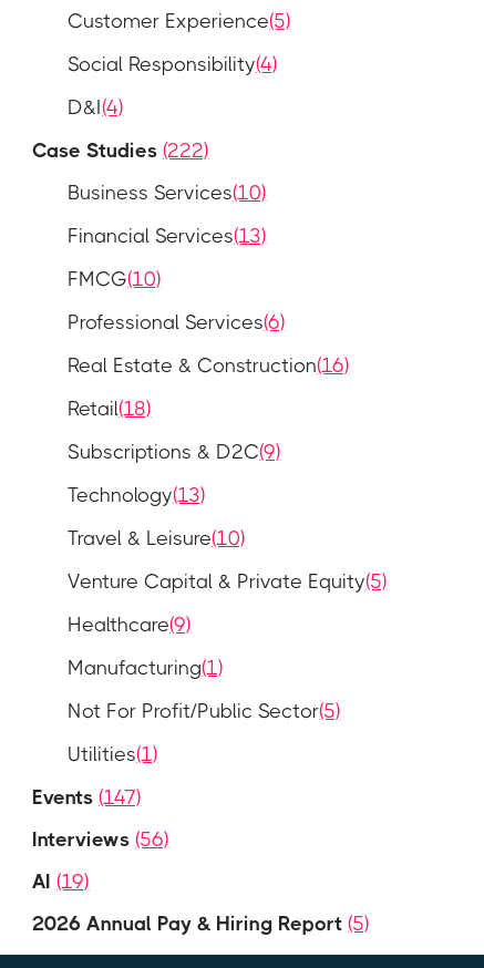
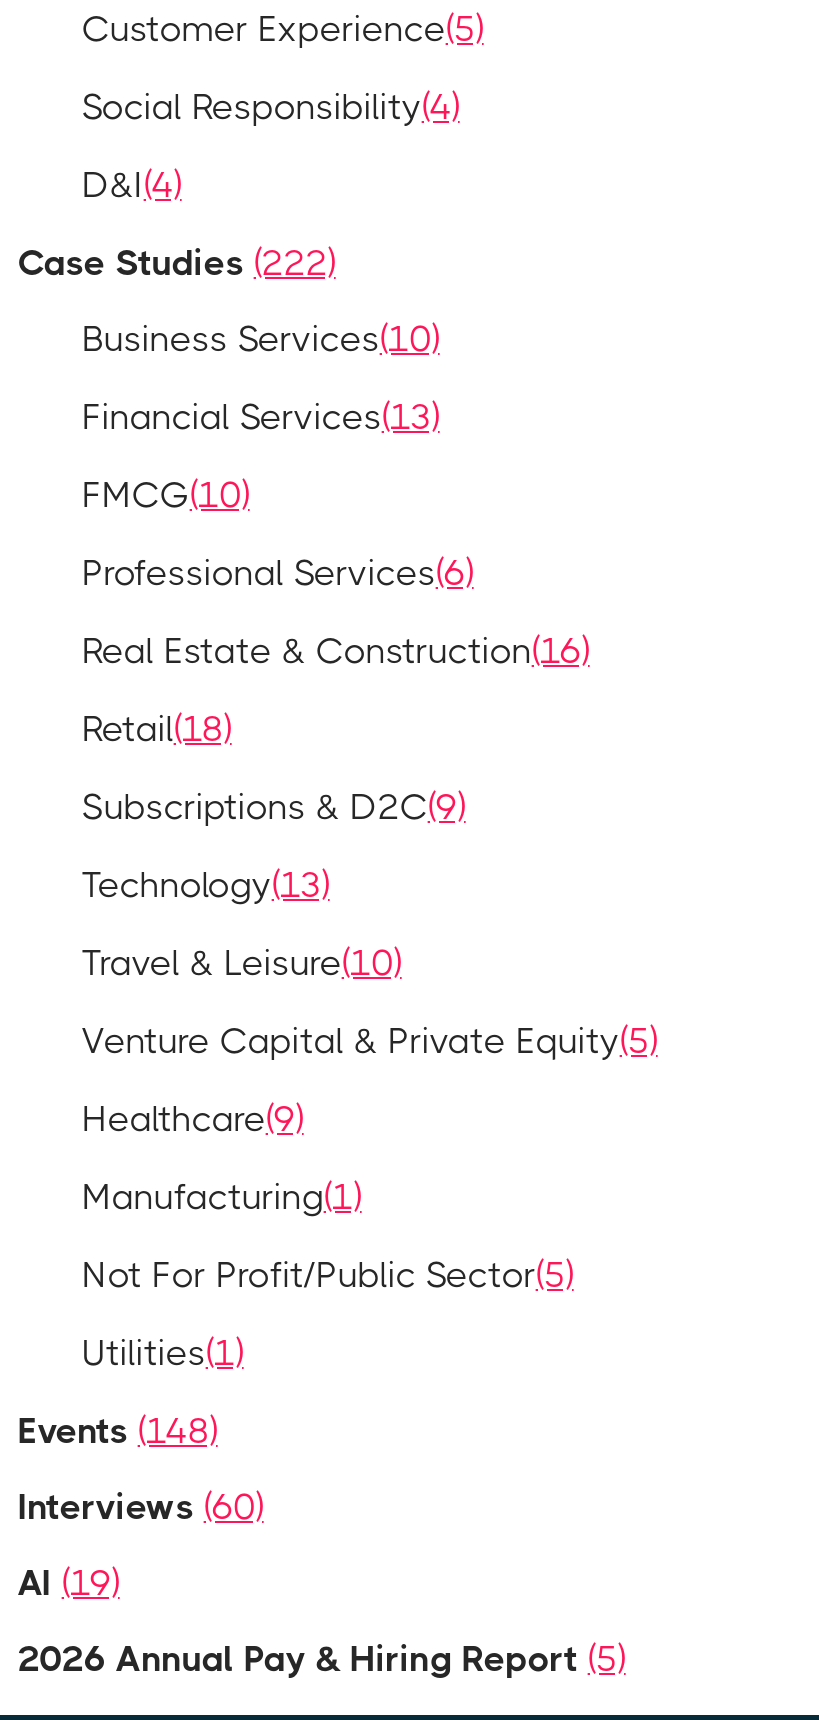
- Events (147)
+ Events (148)

- Interviews (56)
+ Interviews (60)
